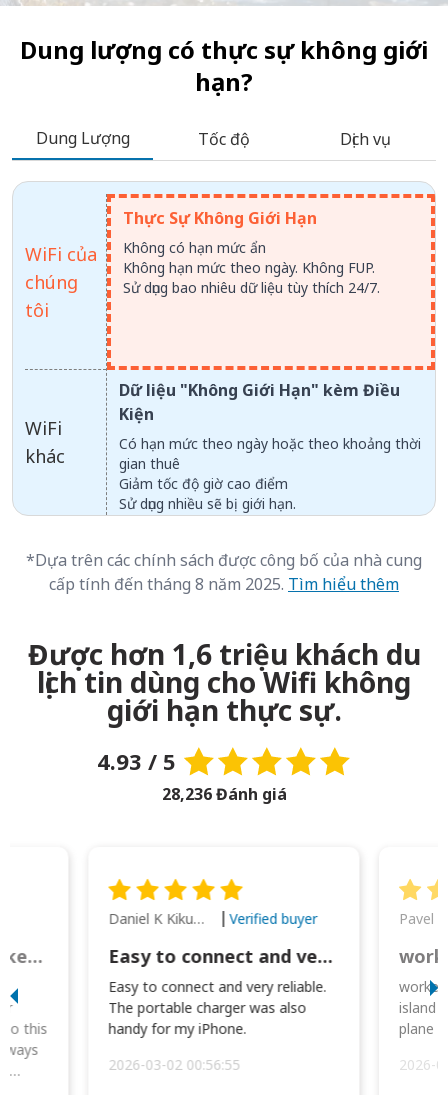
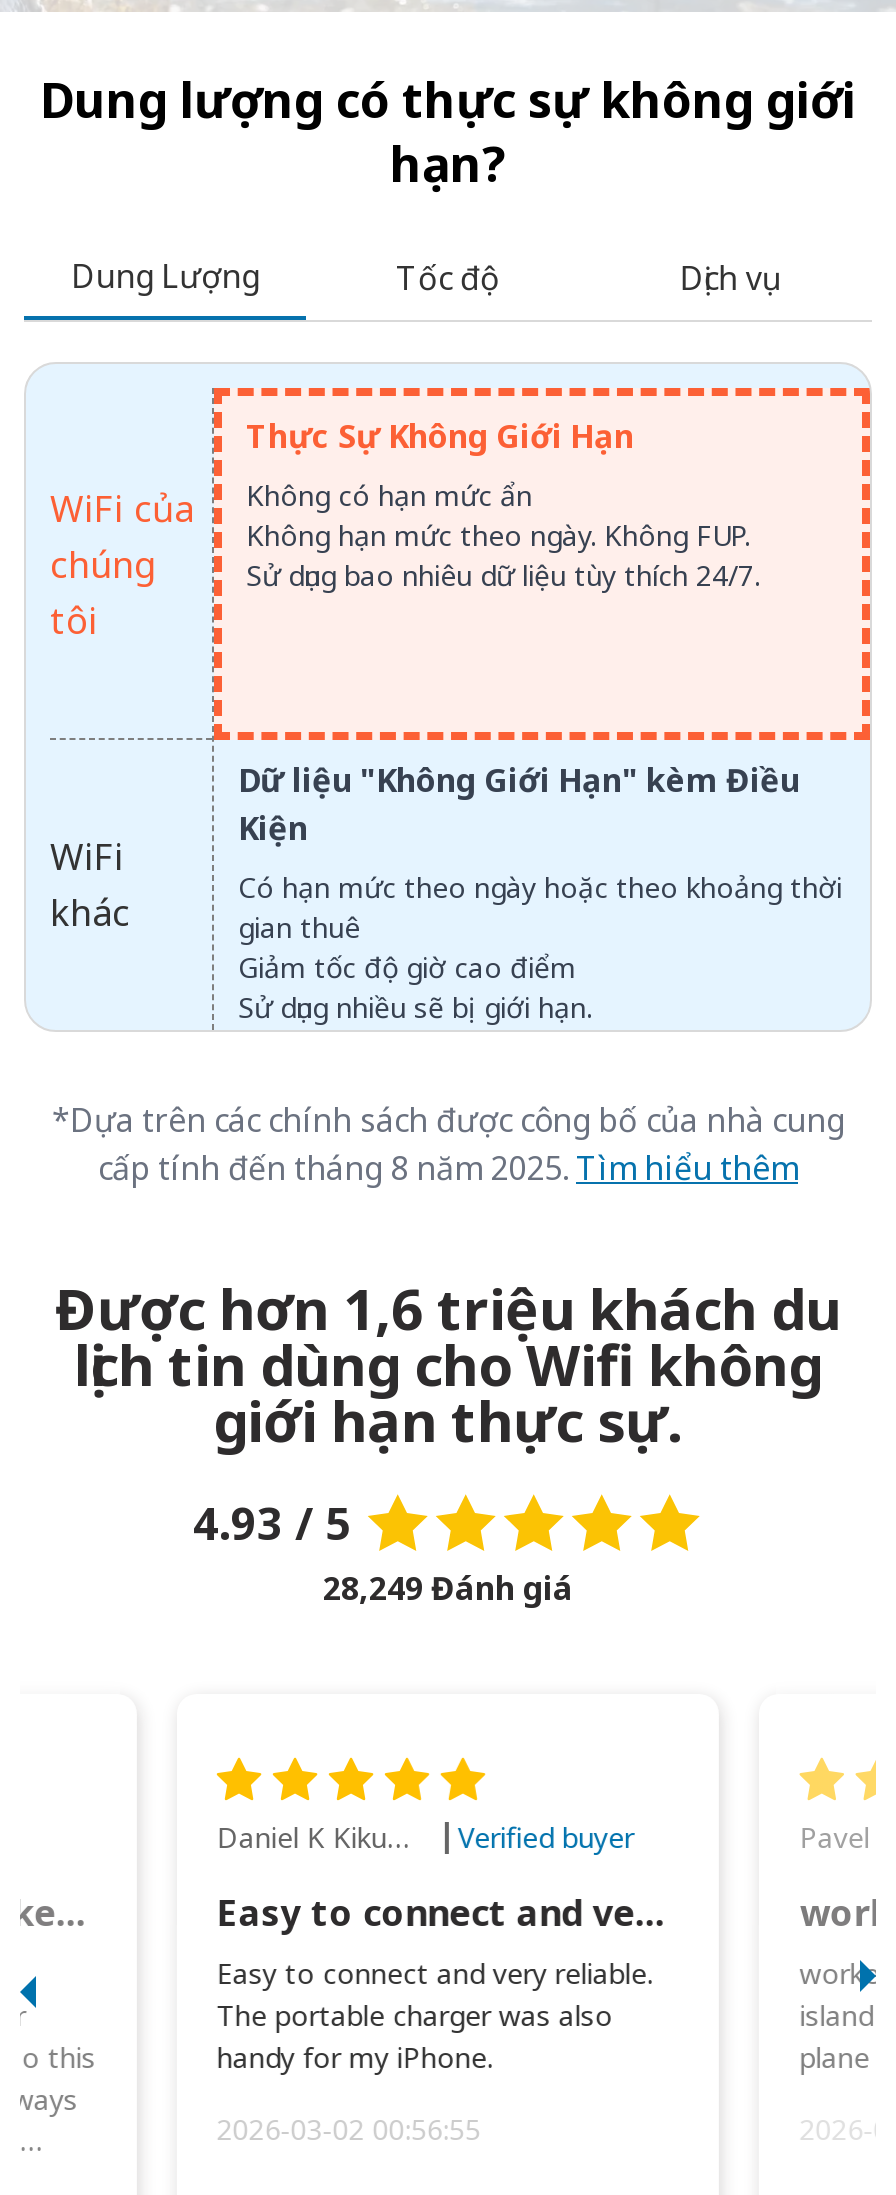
- 28,236 Đánh giá
+ 28,249 Đánh giá
